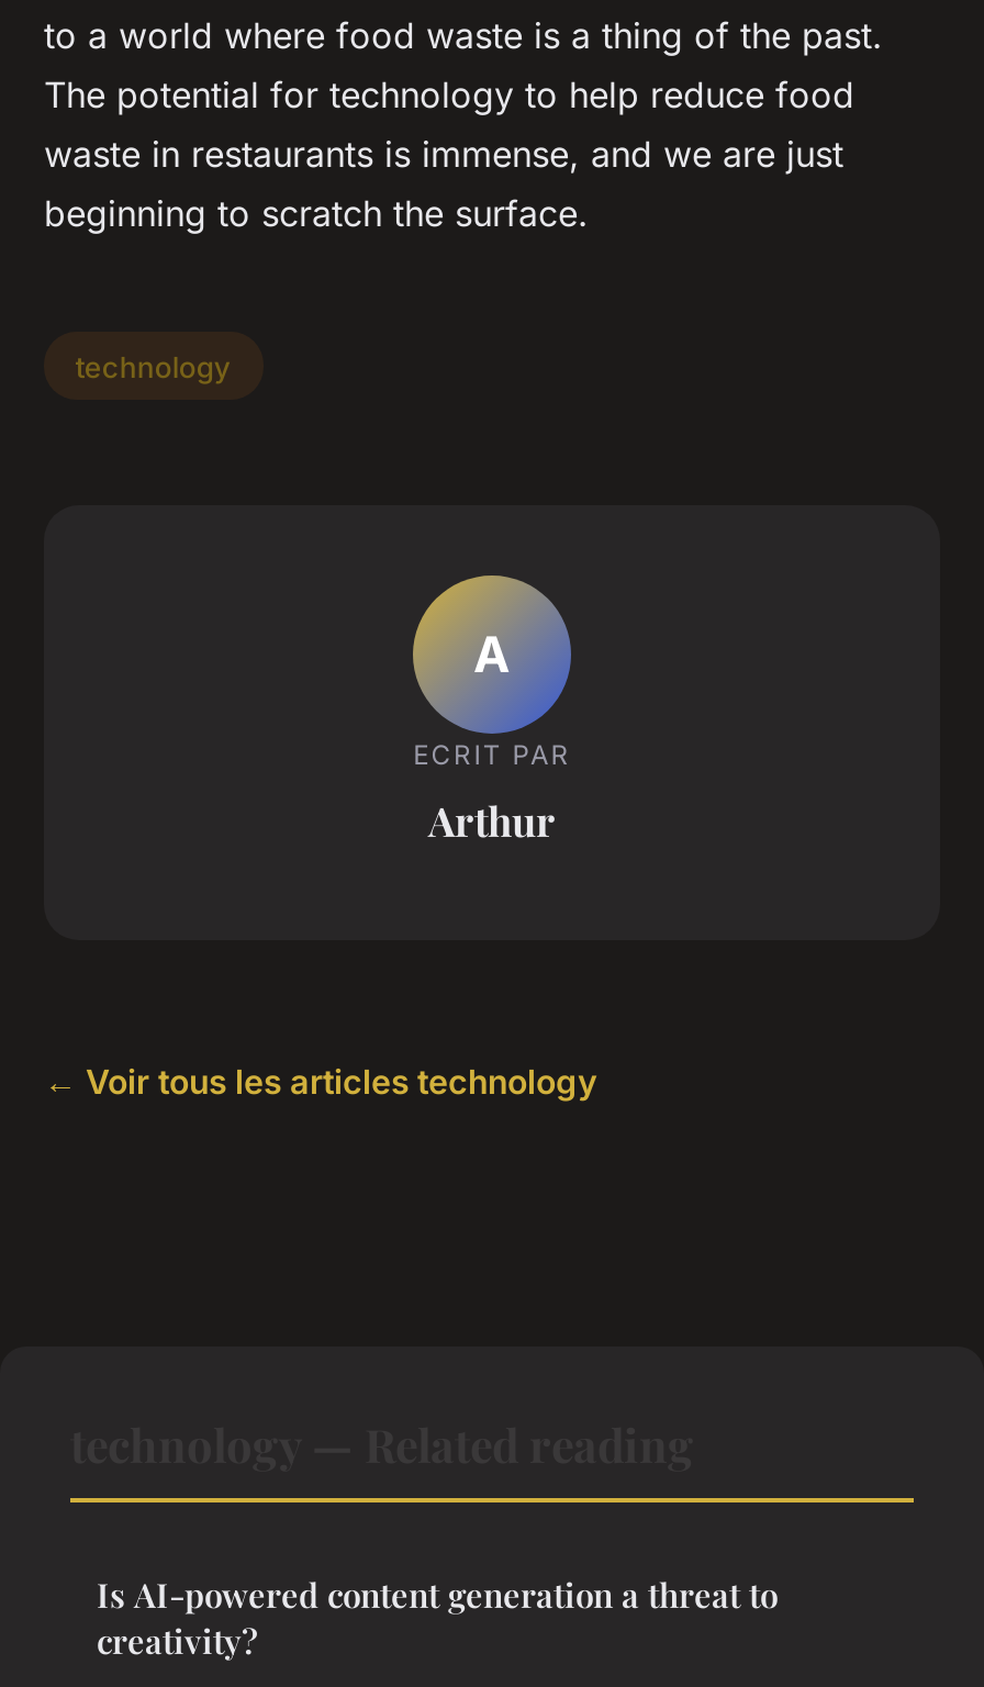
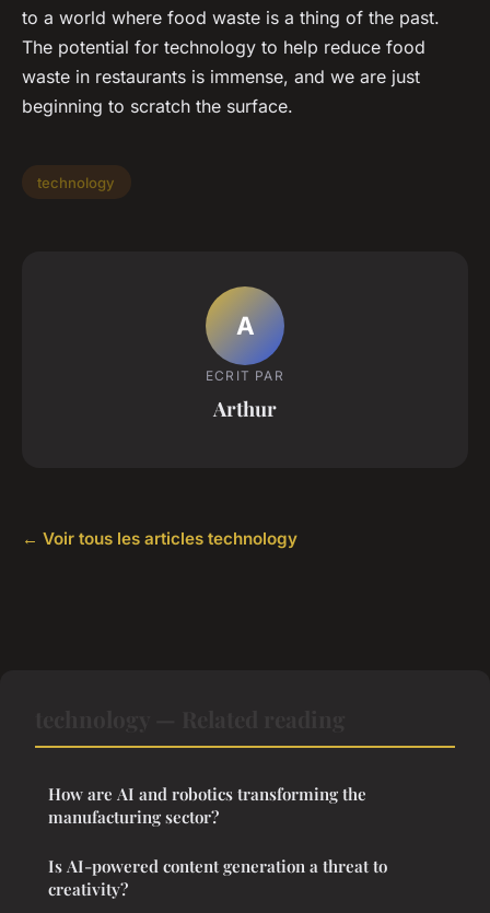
+ How are AI and robotics transforming the
+ manufacturing sector?
